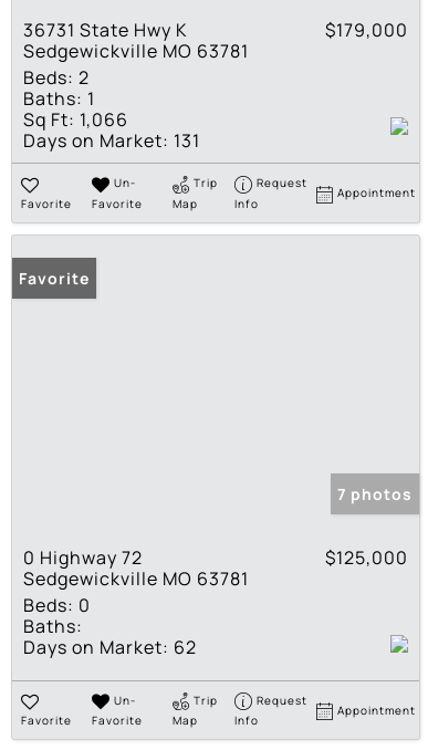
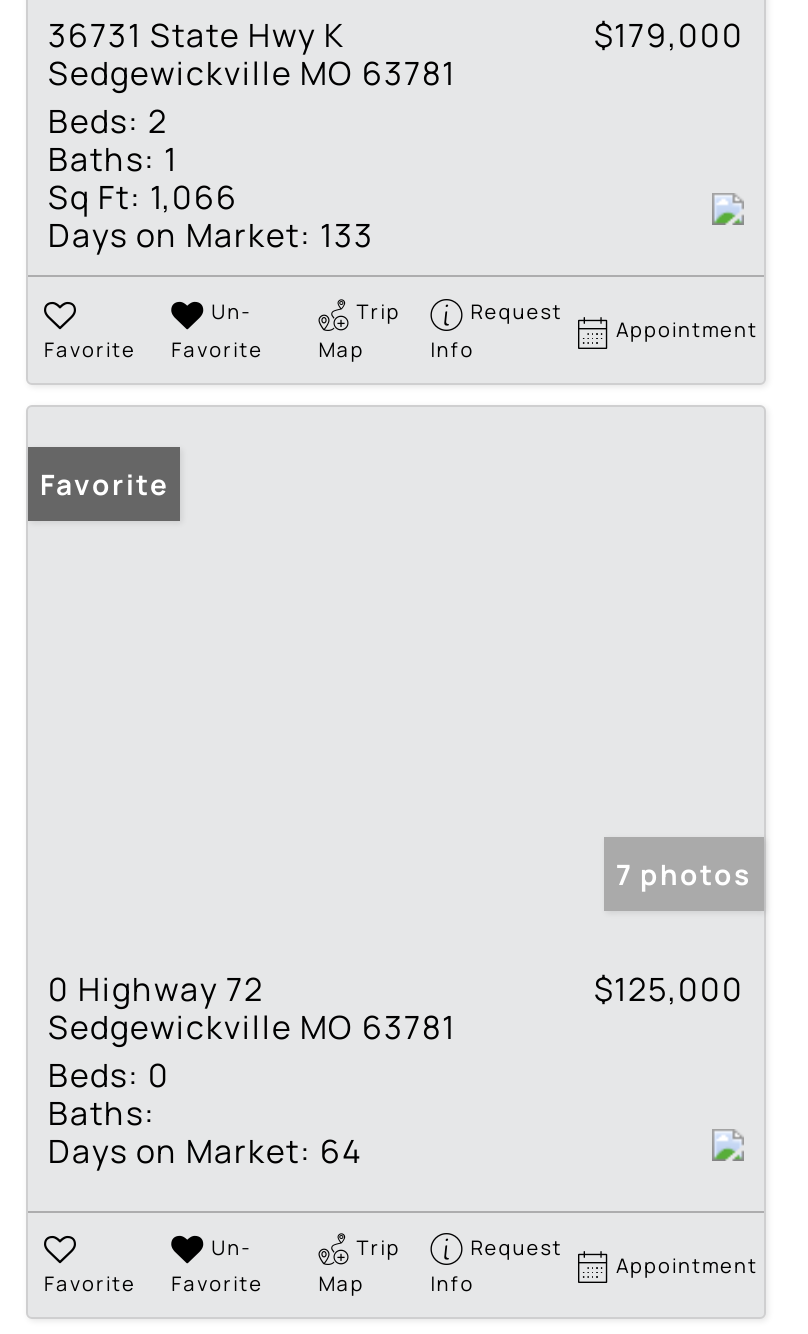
- Days on Market: 131
+ Days on Market: 133

- Days on Market: 62
+ Days on Market: 64
